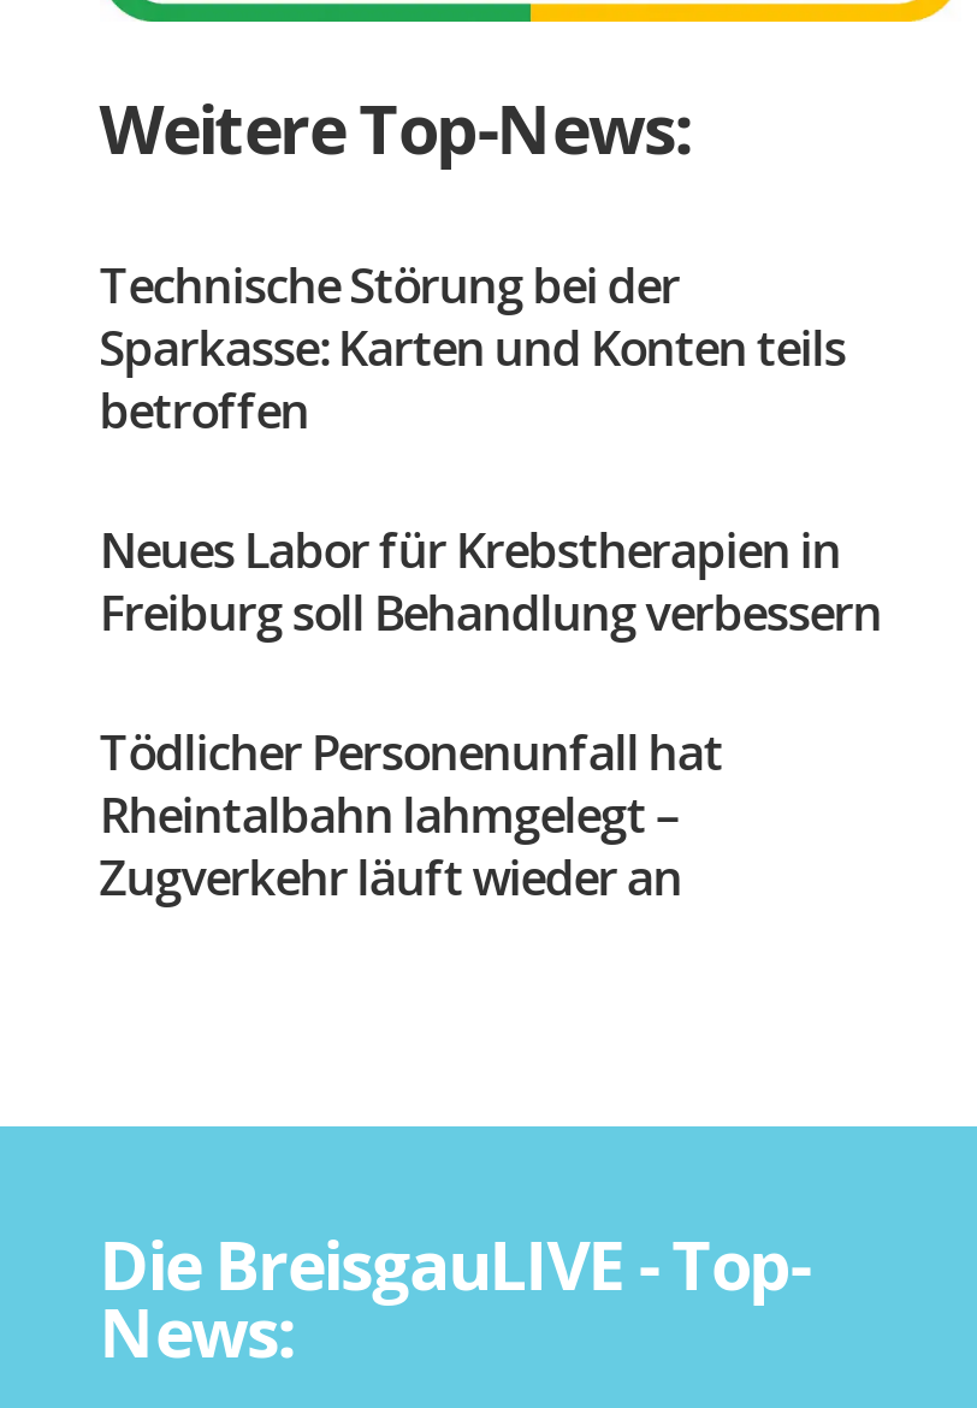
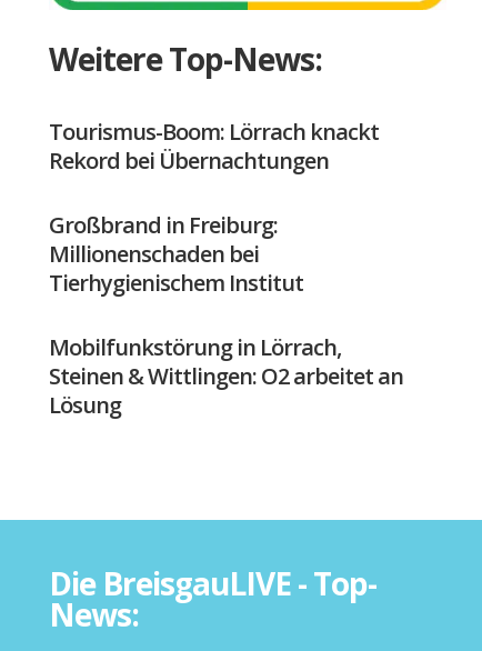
- Technische Störung bei der
- Sparkasse: Karten und Konten teils
- betroffen
+ Tourismus-Boom: Lörrach knackt
+ Rekord bei Übernachtungen

- Neues Labor für Krebstherapien in
- Freiburg soll Behandlung verbessern
+ Großbrand in Freiburg:
+ Millionenschaden bei
+ Tierhygienischem Institut

- Tödlicher Personenunfall hat
- Rheintalbahn lahmgelegt –
- Zugverkehr läuft wieder an
+ Mobilfunkstörung in Lörrach,
+ Steinen & Wittlingen: O2 arbeitet an
+ Lösung
